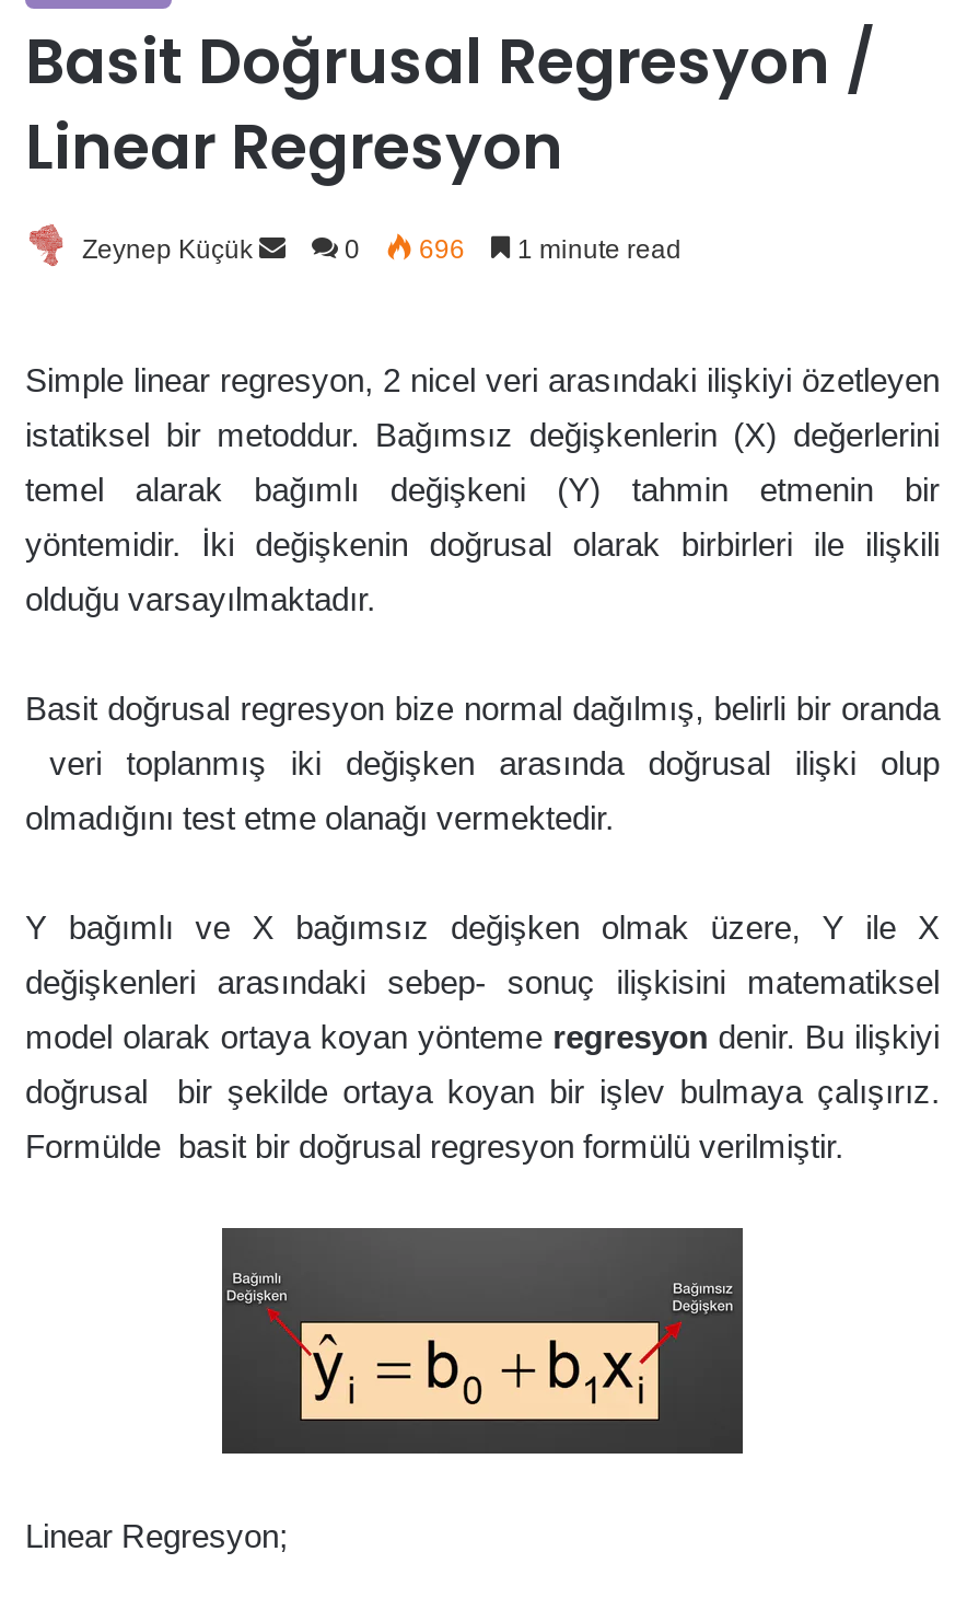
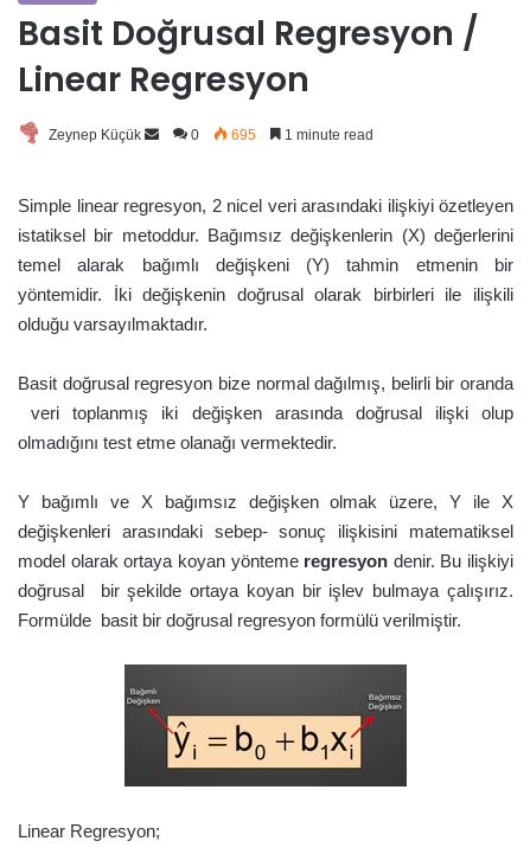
- 696
+ 695
